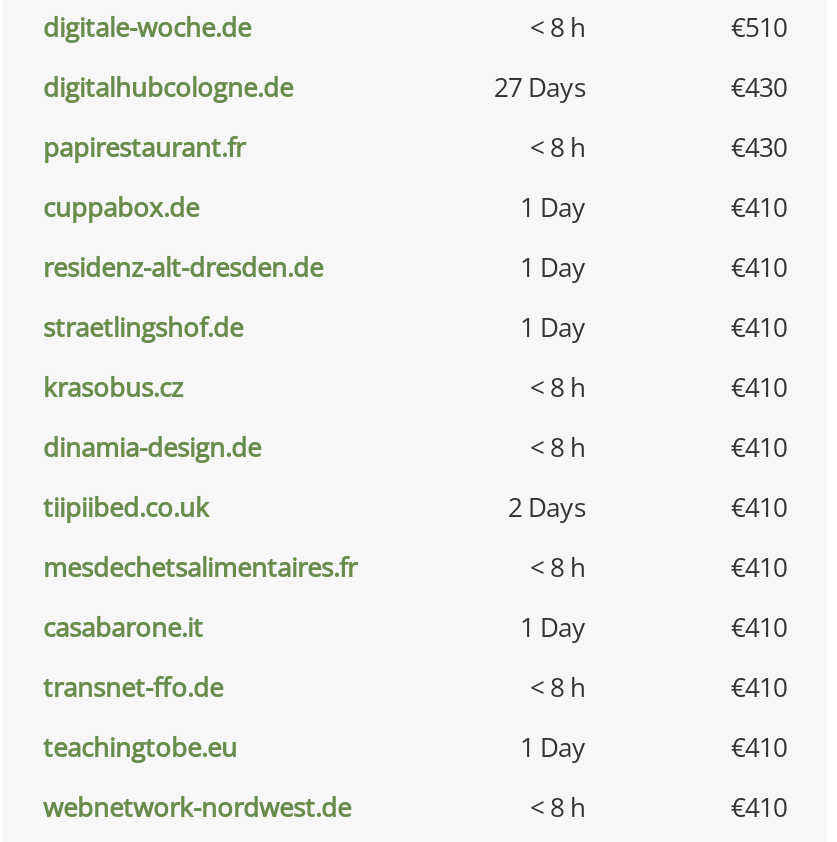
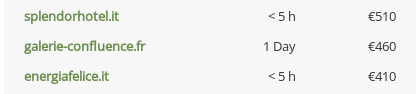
- digitale-woche.de
- < 8 h
+ splendorhotel.it
+ < 5 h

- digitalhubcologne.de
- 27 Days
- €430
- papirestaurant.fr
- < 8 h
- €430
- cuppabox.de
+ galerie-confluence.fr

- €410
- residenz-alt-dresden.de
- 1 Day
- €410
- straetlingshof.de
- 1 Day
- €410
- krasobus.cz
- < 8 h
- €410
- dinamia-design.de
- < 8 h
- €410
- tiipiibed.co.uk
- 2 Days
- €410
- mesdechetsalimentaires.fr
- < 8 h
- €410
- casabarone.it
- 1 Day
- €410
- transnet-ffo.de
- < 8 h
- €410
- teachingtobe.eu
- 1 Day
- €410
- webnetwork-nordwest.de
- < 8 h
+ €460
+ energiafelice.it
+ < 5 h
